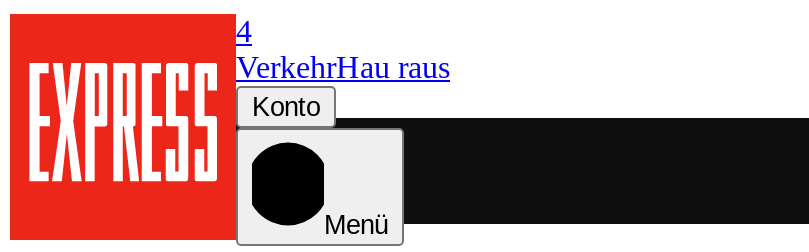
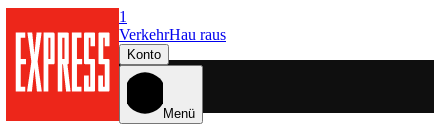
- 4
+ 1
